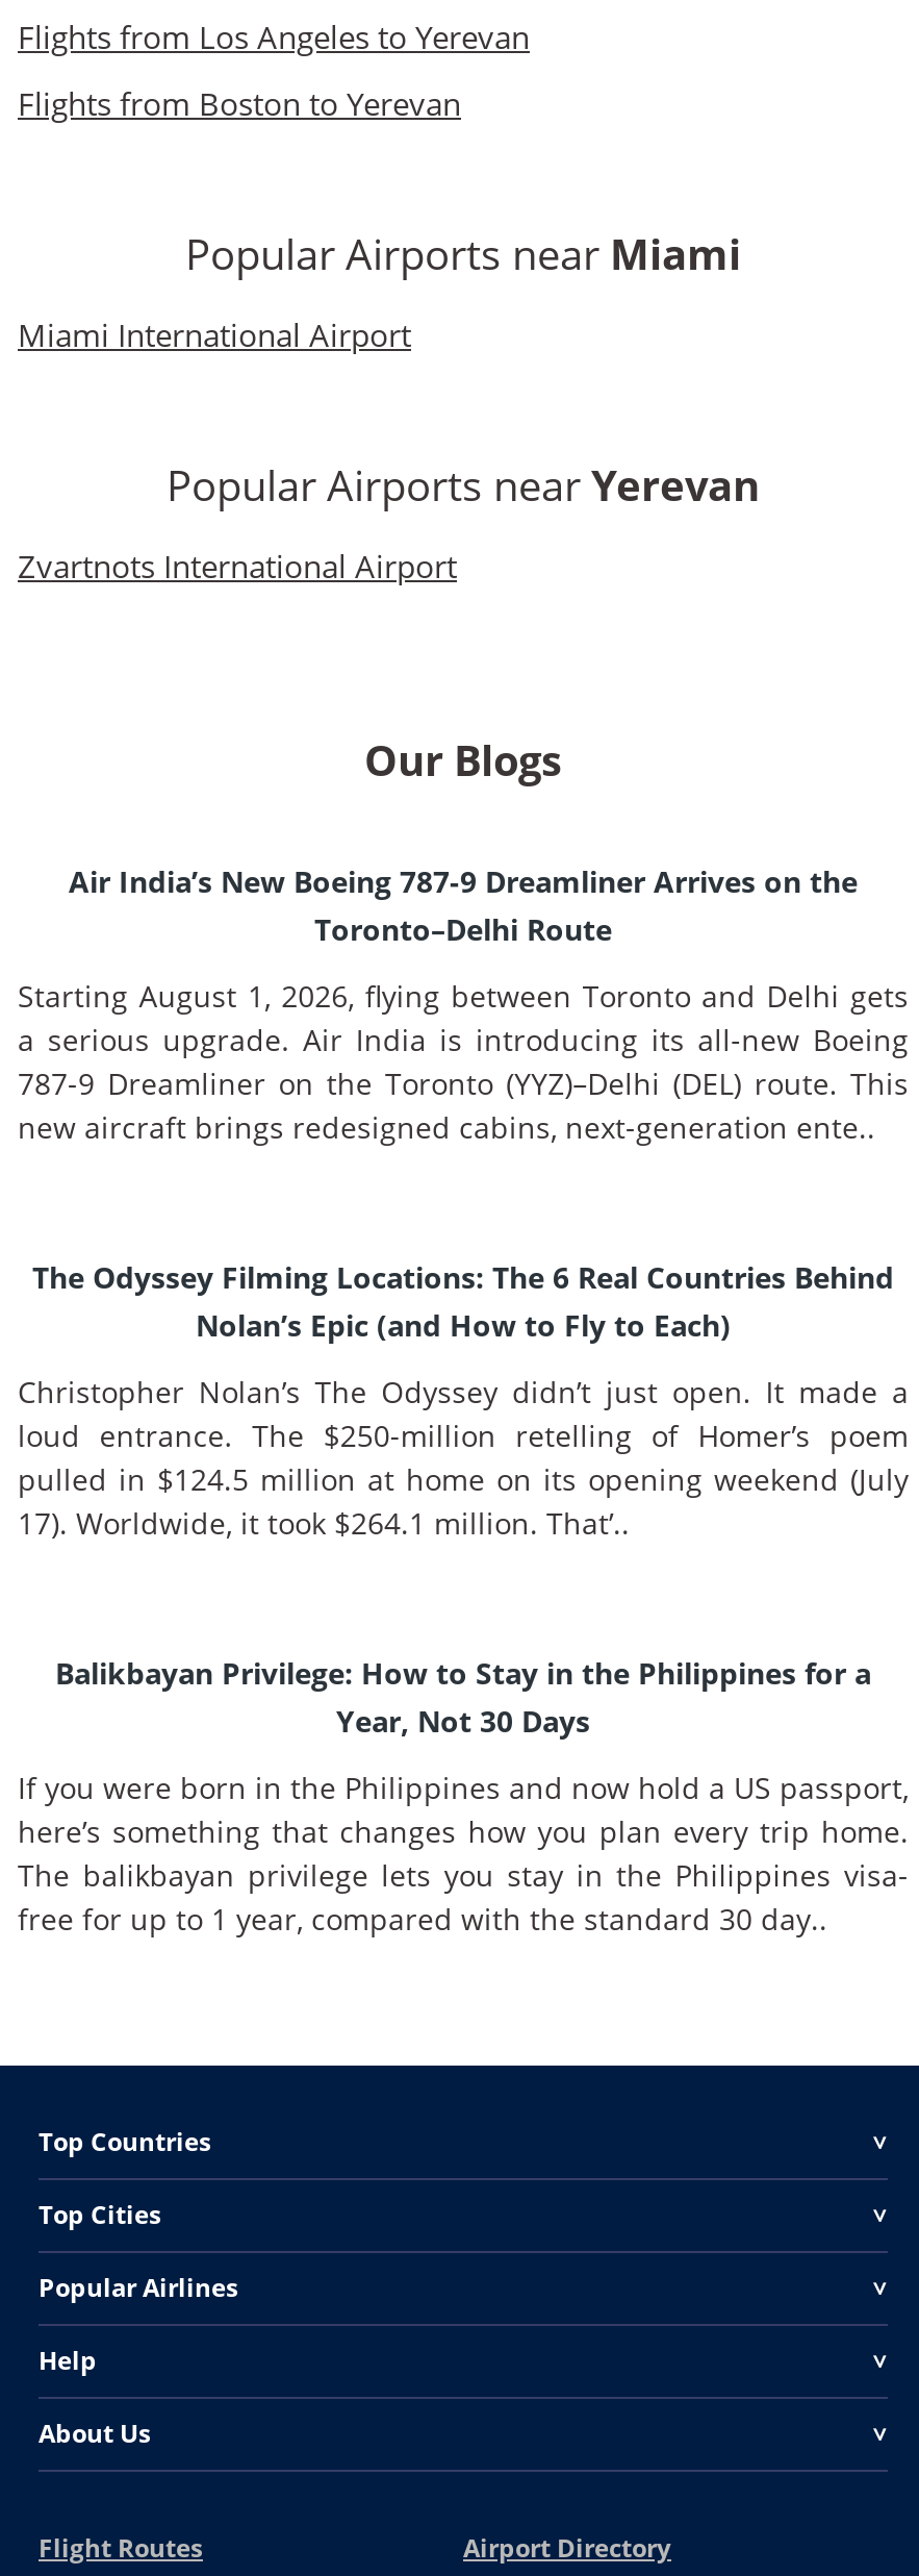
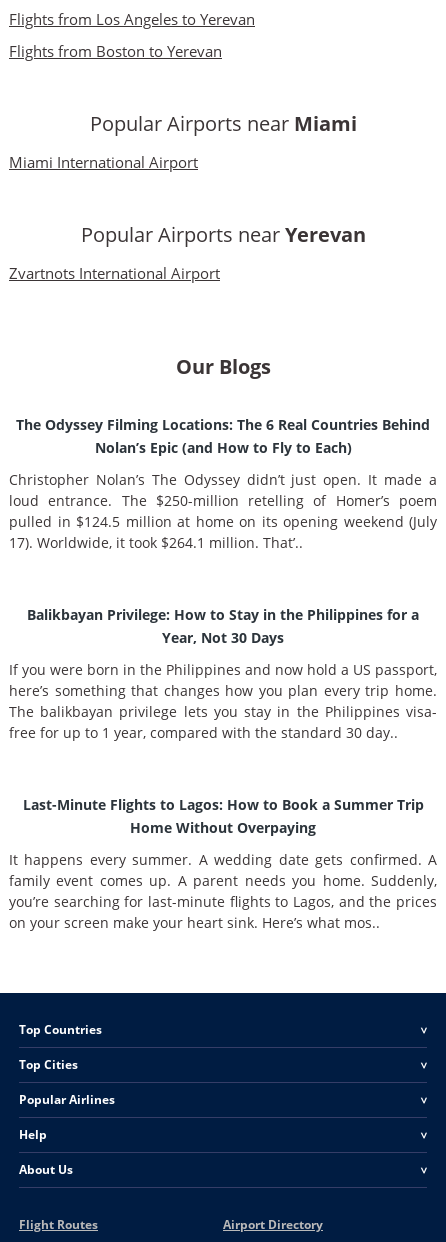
- Air India’s New Boeing 787-9 Dreamliner Arrives on the
- Toronto–Delhi Route
- Starting August 1, 2026, flying between Toronto and Delhi gets
- a serious upgrade. Air India is introducing its all-new Boeing
- 787-9 Dreamliner on the Toronto (YYZ)–Delhi (DEL) route. This
- new aircraft brings redesigned cabins, next-generation ente..

moved up: The Odyssey Filming Locations: The 6 Real Countries Behind | Nolan’s Epic (and How to Fly to Each) | Christopher Nolan’s The Odyssey didn’t just open. It made a | ... | The balikbayan privilege lets you stay in the Philippines visa- | free for up to 1 year, compared with the standard 30 day..

+ Last-Minute Flights to Lagos: How to Book a Summer Trip
+ Home Without Overpaying
+ It happens every summer. A wedding date gets confirmed. A
+ family event comes up. A parent needs you home. Suddenly,
+ you’re searching for last-minute flights to Lagos, and the prices
+ on your screen make your heart sink. Here’s what mos..
